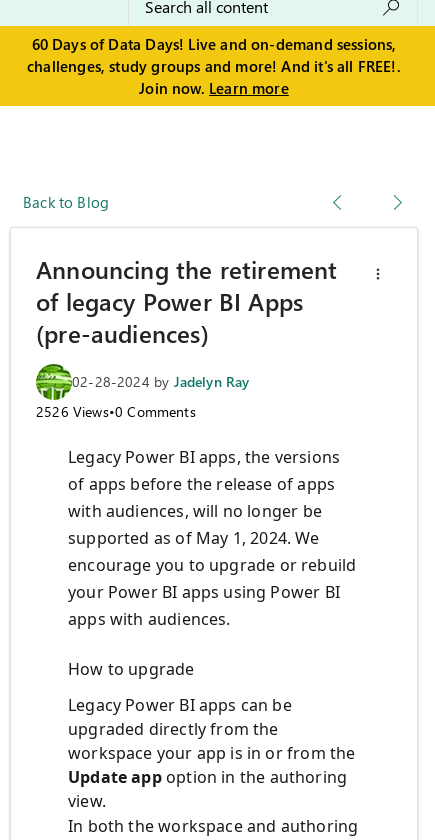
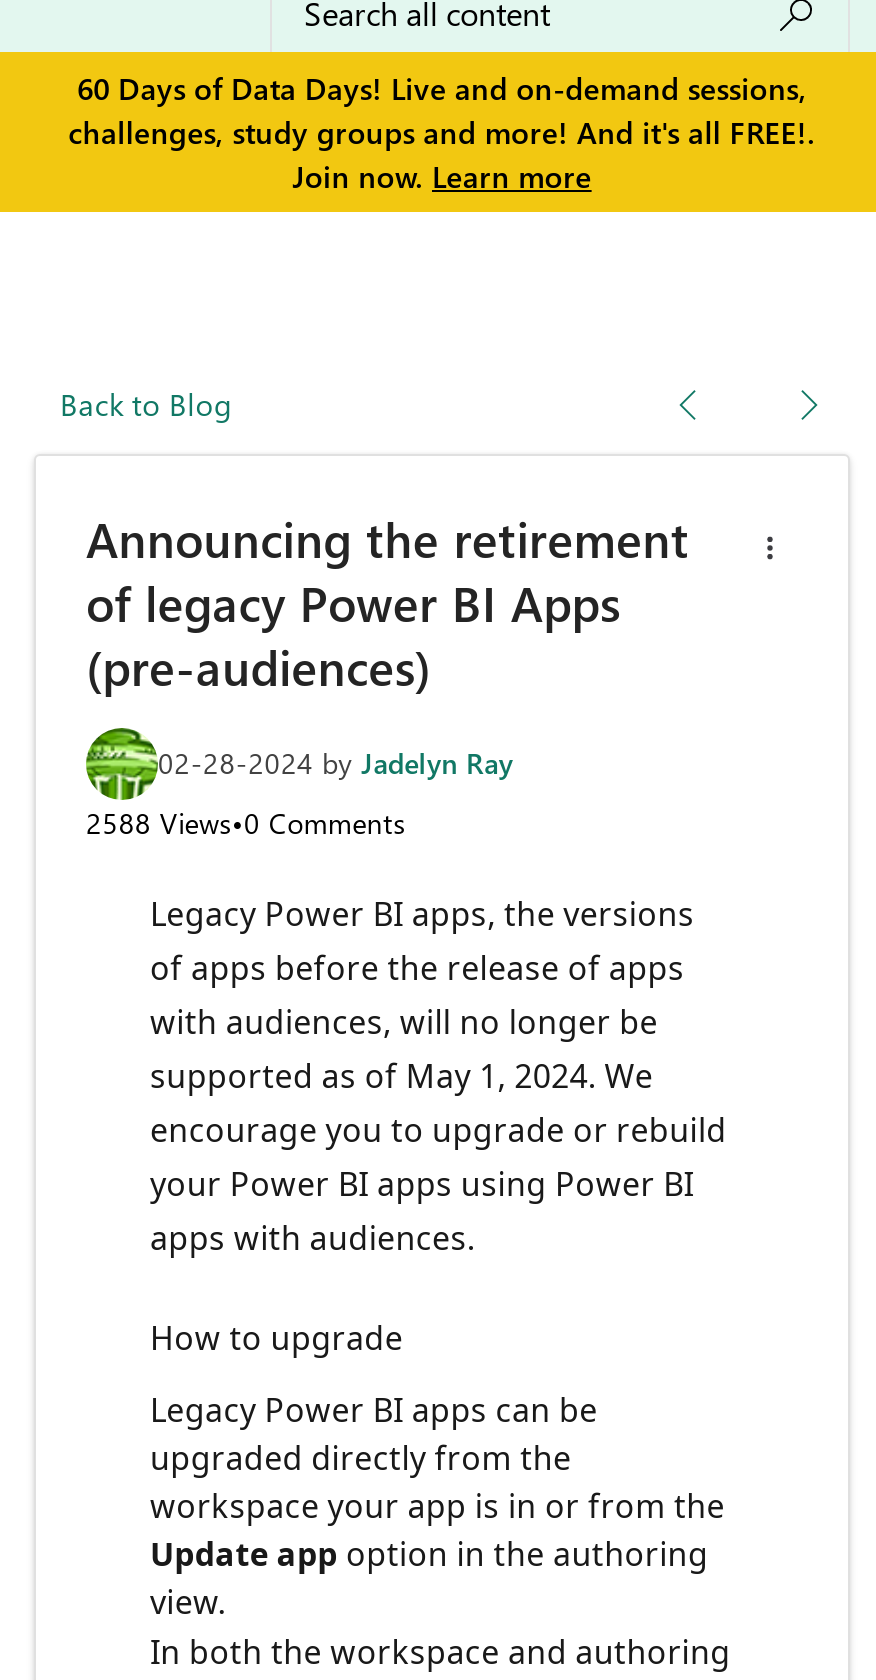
- 2526 Views•0 Comments
+ 2588 Views•0 Comments
